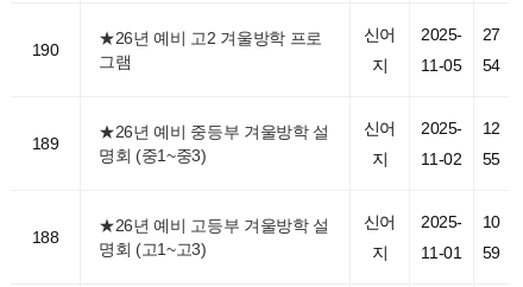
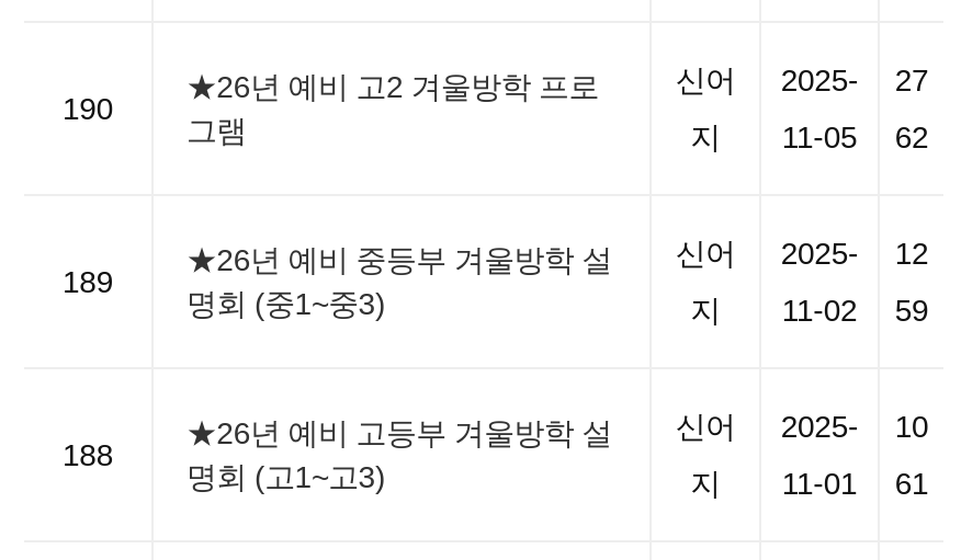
- 지 11-05 54
+ 지 11-05 62

- 지 11-02 55
+ 지 11-02 59

- 지 11-01 59
+ 지 11-01 61
